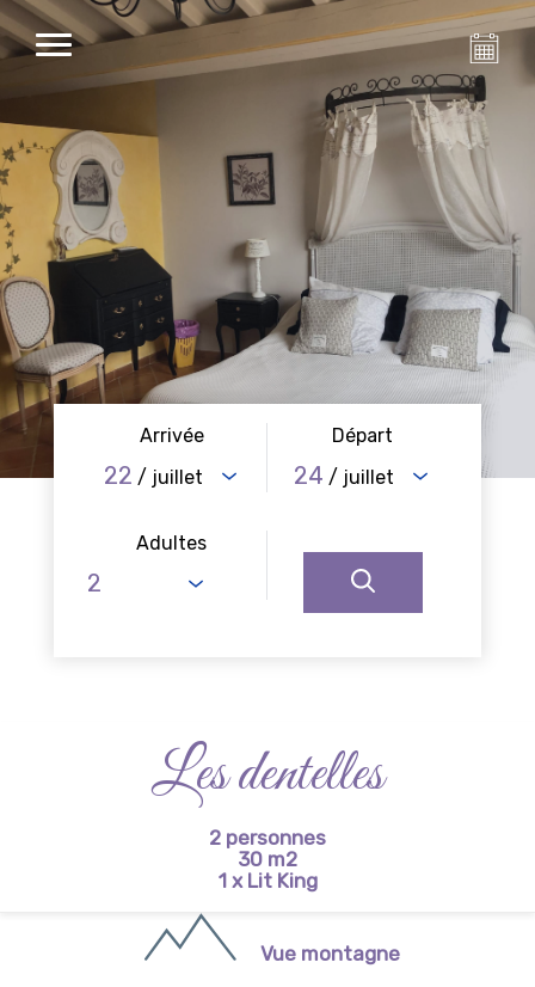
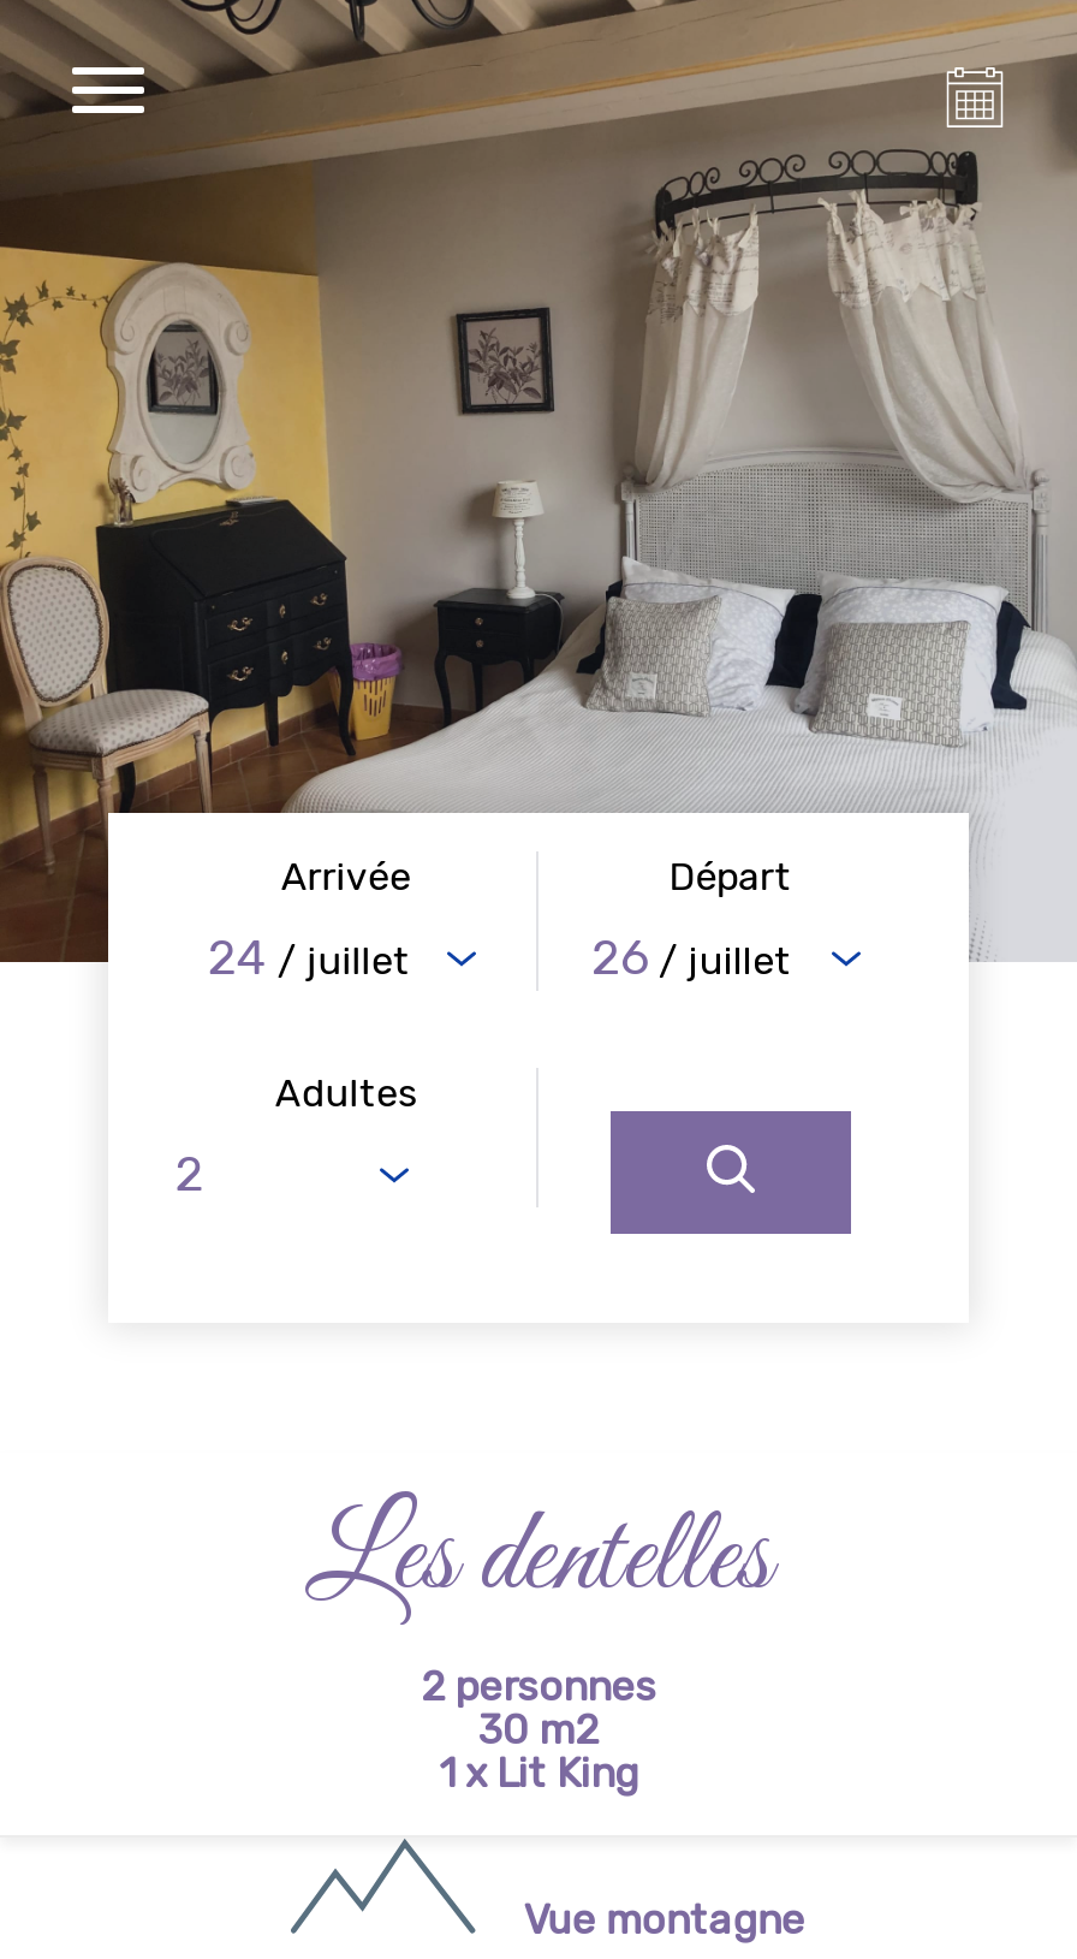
- 22 / juillet
+ 24 / juillet

- 24 / juillet
+ 26 / juillet
